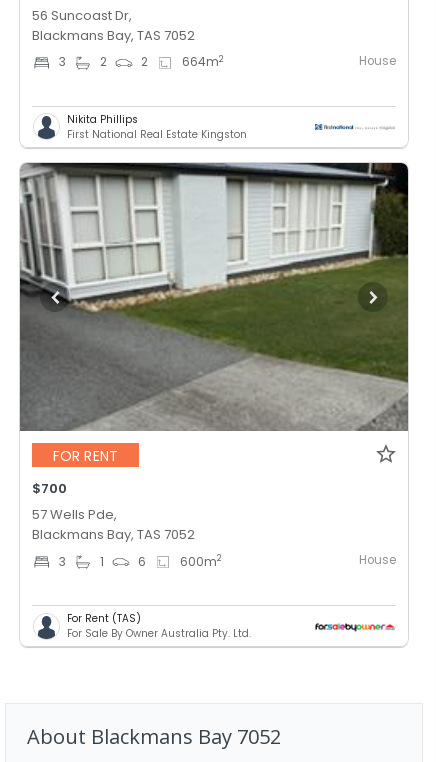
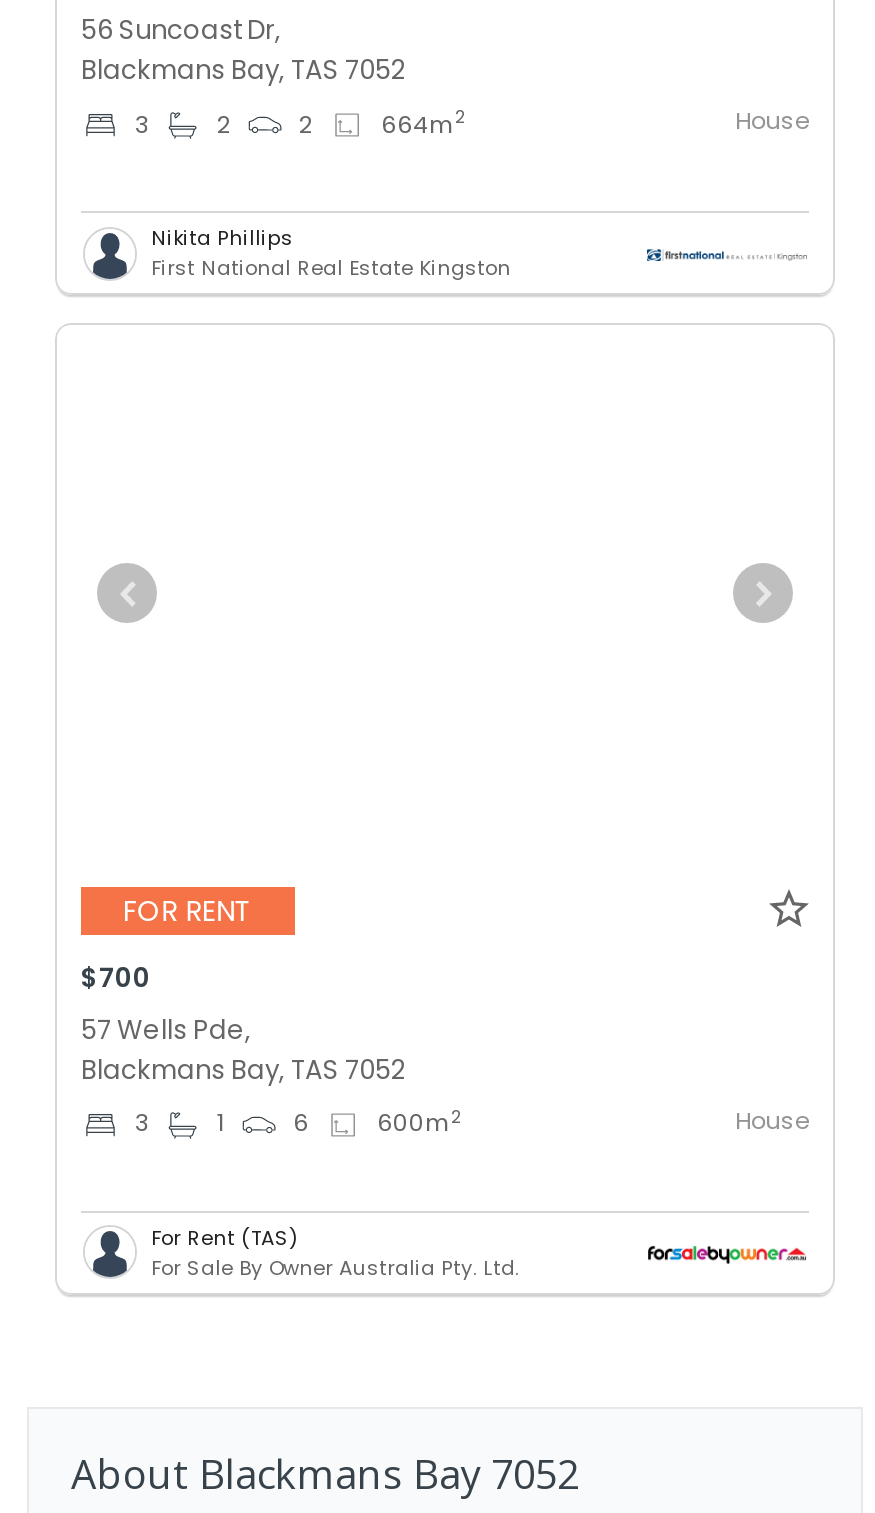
- [image]
